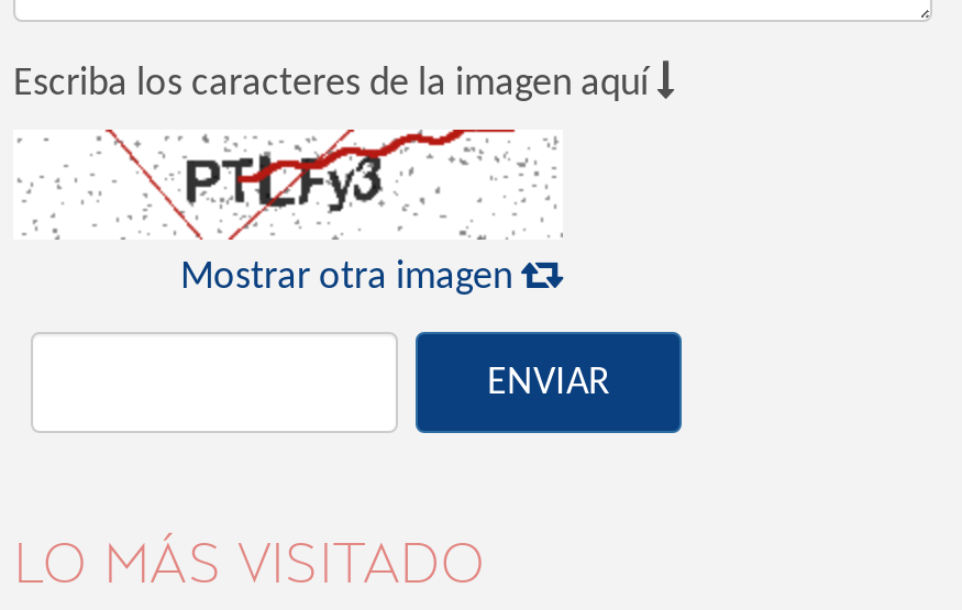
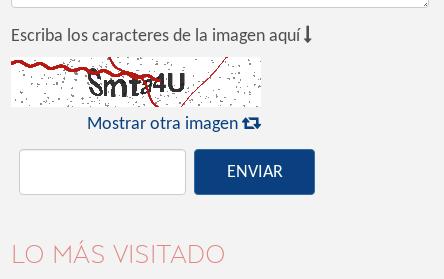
- [image]
+ [image]
